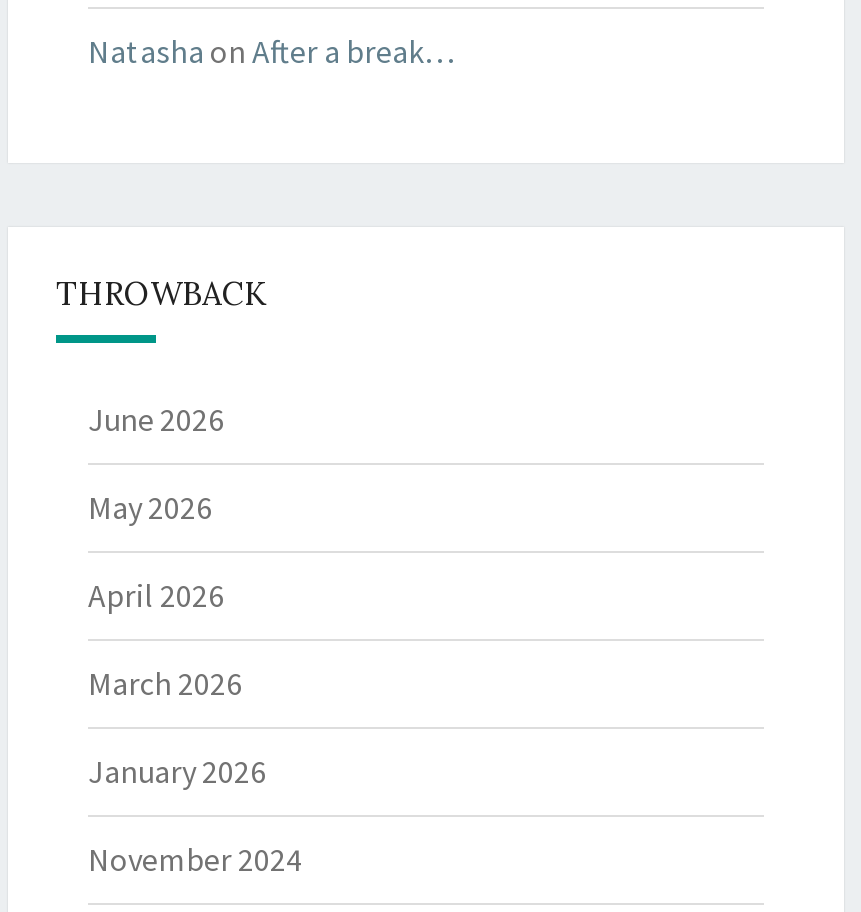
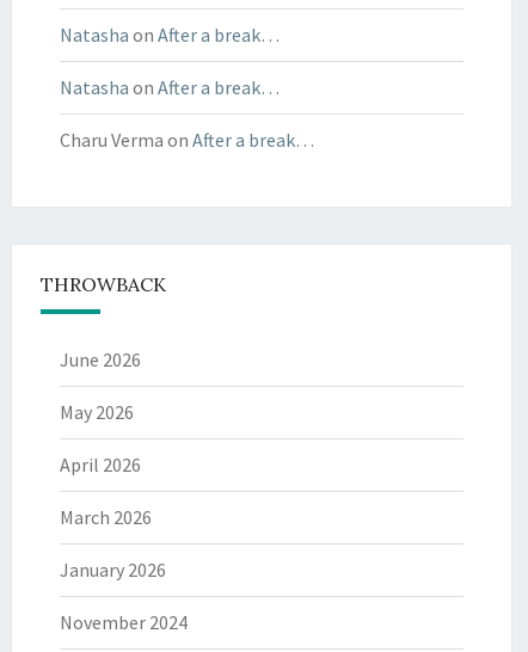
+ Natasha on After a break…
+ Charu Verma on After a break…
